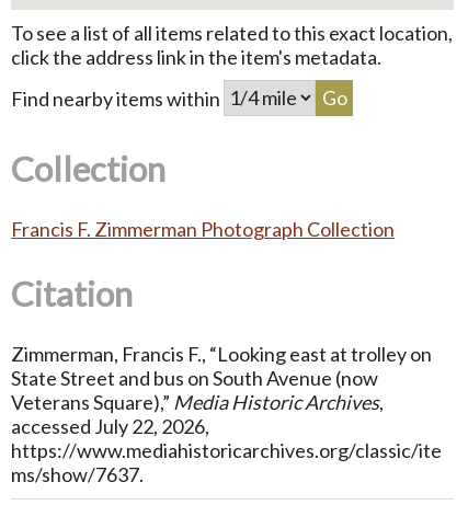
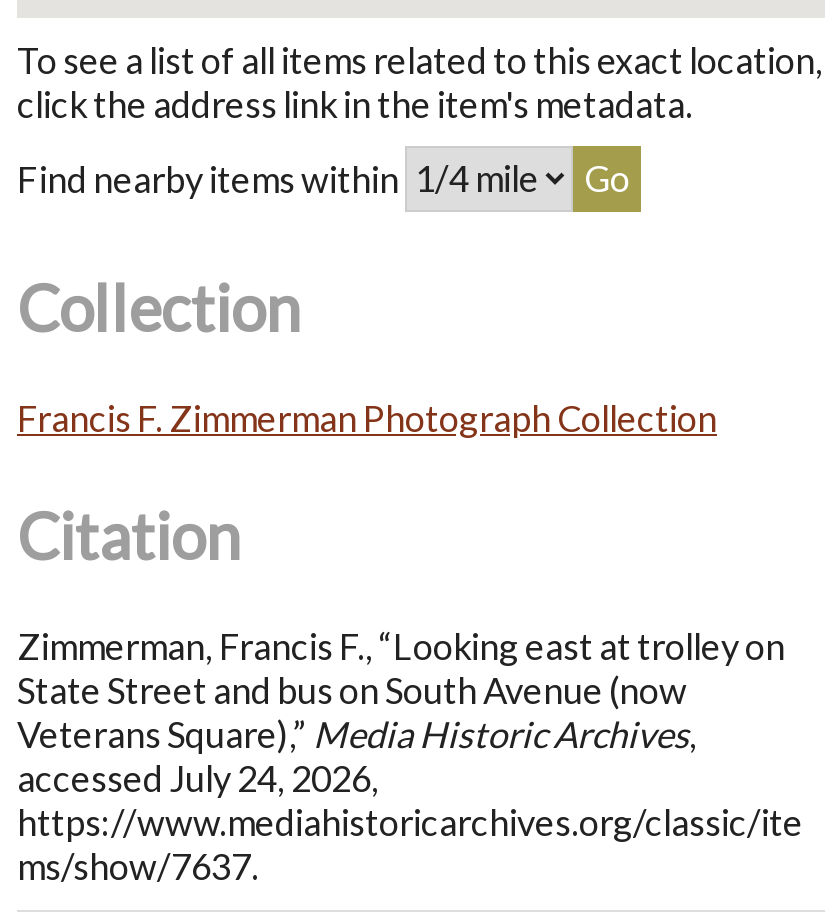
- accessed July 22, 2026,
+ accessed July 24, 2026,
